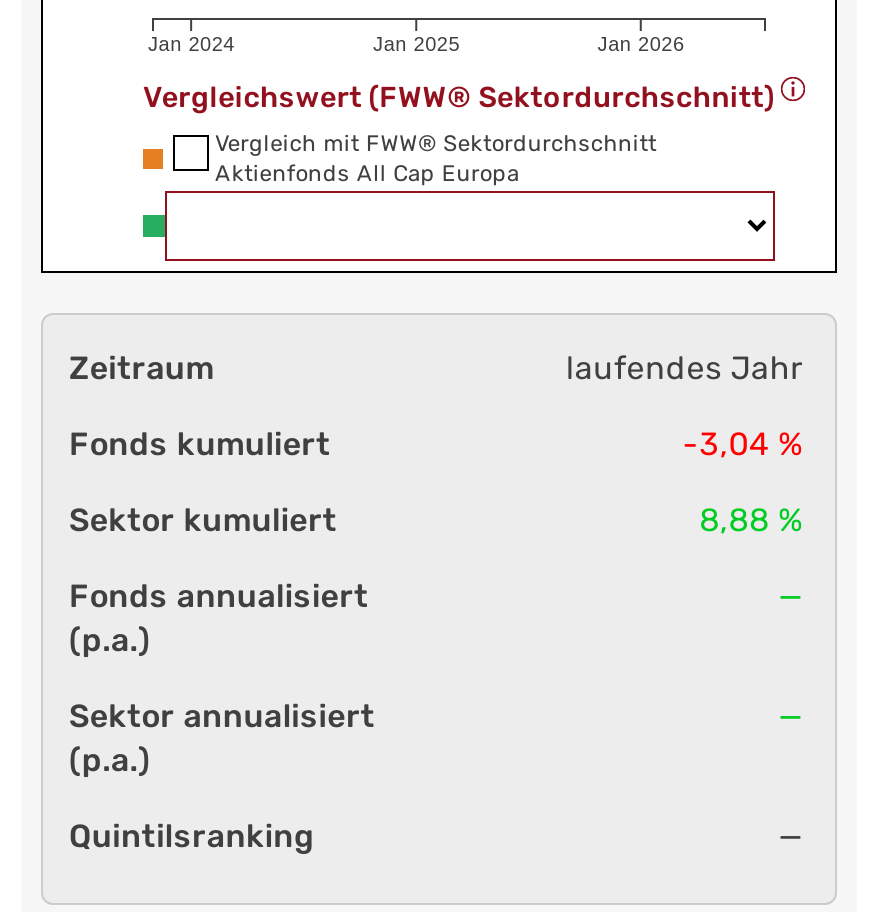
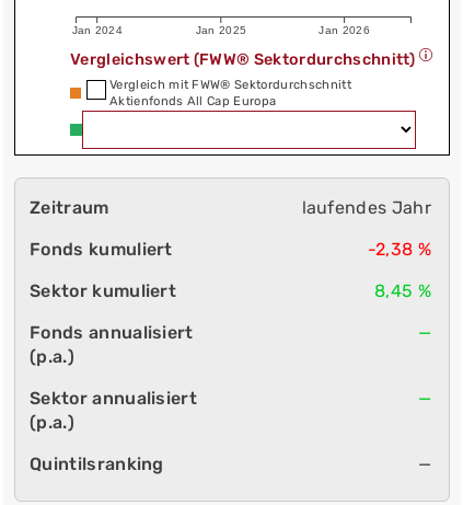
- -3,04 %
+ -2,38 %

- 8,88 %
+ 8,45 %
